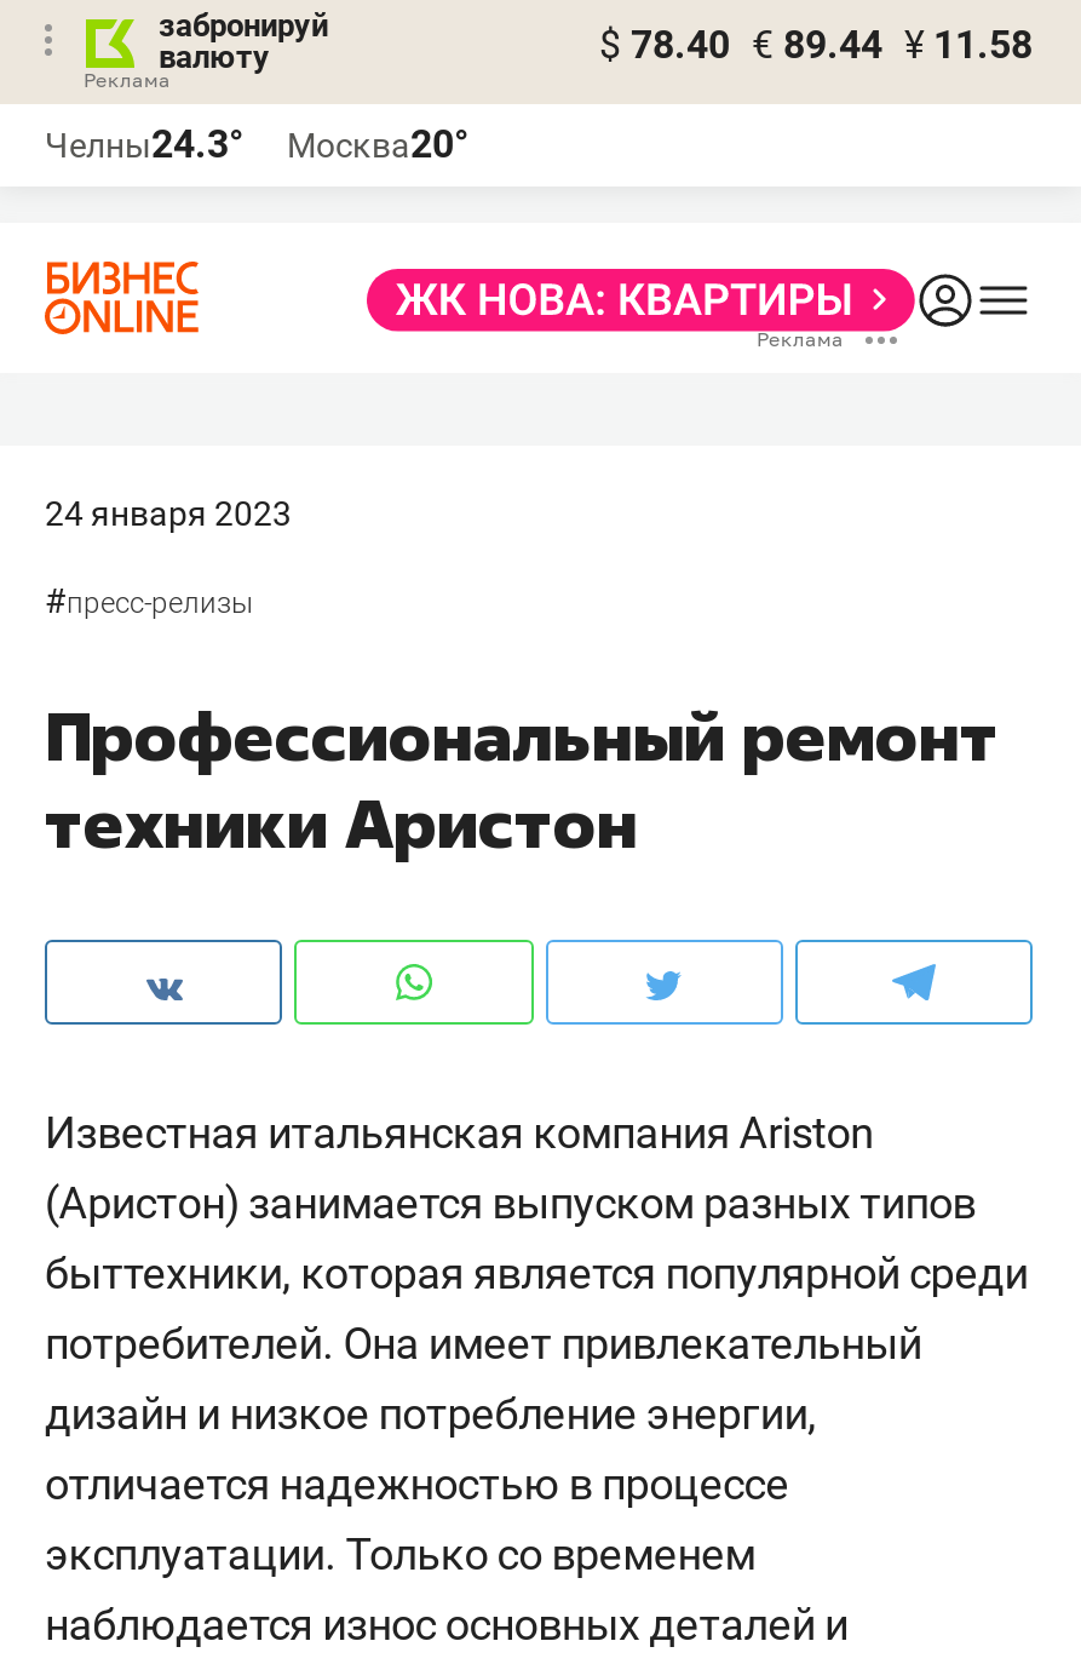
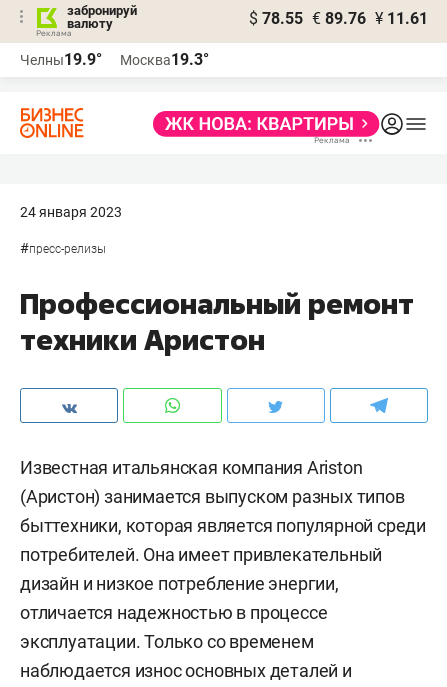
- $ 78.40 € 89.44 ¥ 11.58
+ $ 78.55 € 89.76 ¥ 11.61

- Челны24.3°
+ Челны19.9°

- Москва20°
+ Москва19.3°
